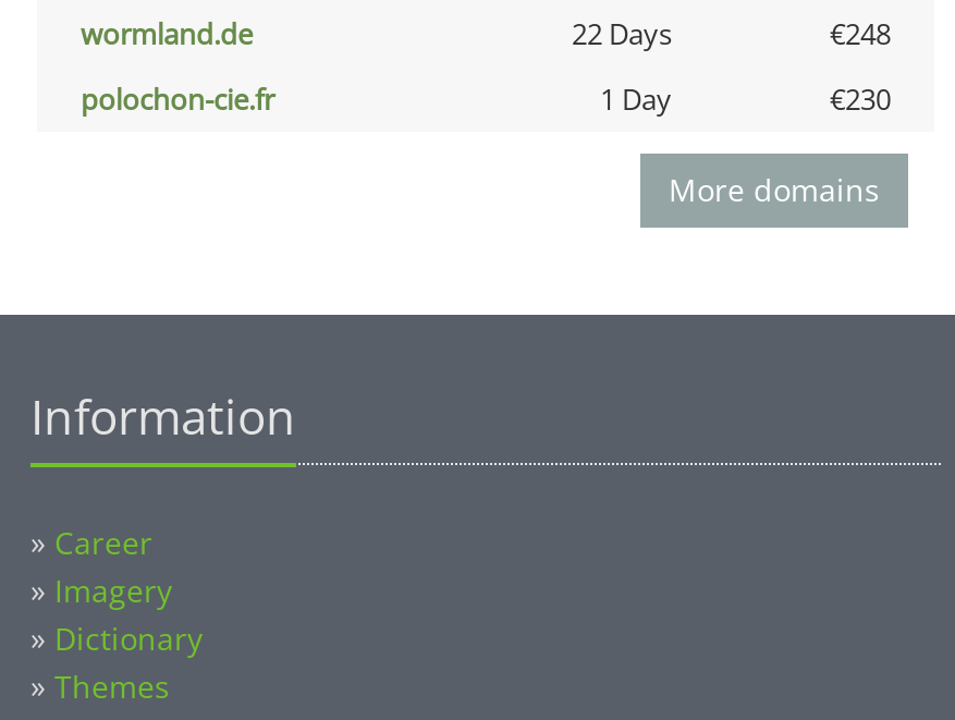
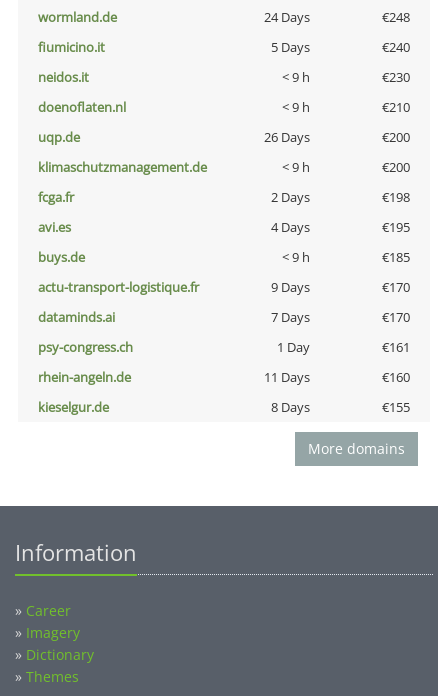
- 22 Days
+ 24 Days

- polochon-cie.fr
- 1 Day
+ fiumicino.it
+ 5 Days
+ €240
+ neidos.it
+ < 9 h

+ doenoflaten.nl
+ < 9 h
+ €210
+ uqp.de
+ 26 Days
+ €200
+ klimaschutzmanagement.de
+ < 9 h
+ €200
+ fcga.fr
+ 2 Days
+ €198
+ avi.es
+ 4 Days
+ €195
+ buys.de
+ < 9 h
+ €185
+ actu-transport-logistique.fr
+ 9 Days
+ €170
+ dataminds.ai
+ 7 Days
+ €170
+ psy-congress.ch
+ 1 Day
+ €161
+ rhein-angeln.de
+ 11 Days
+ €160
+ kieselgur.de
+ 8 Days
+ €155
